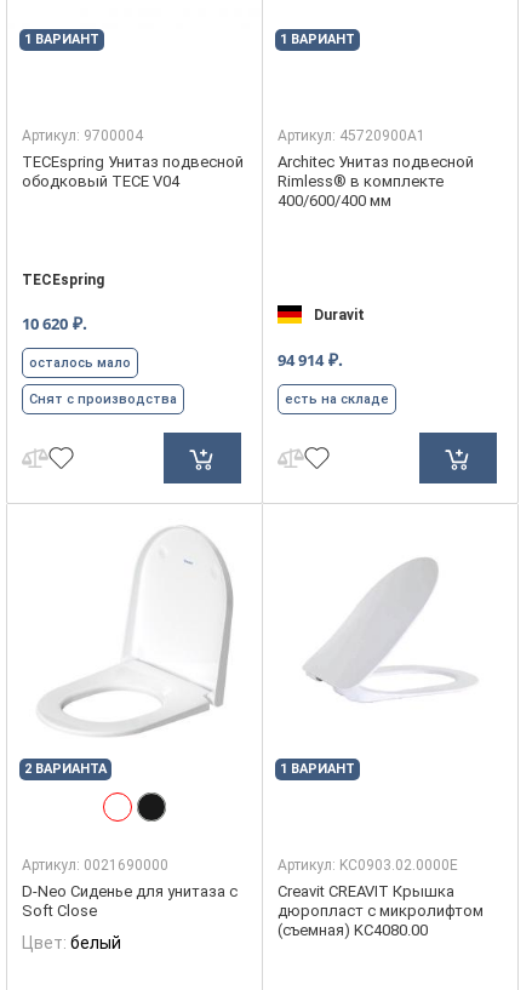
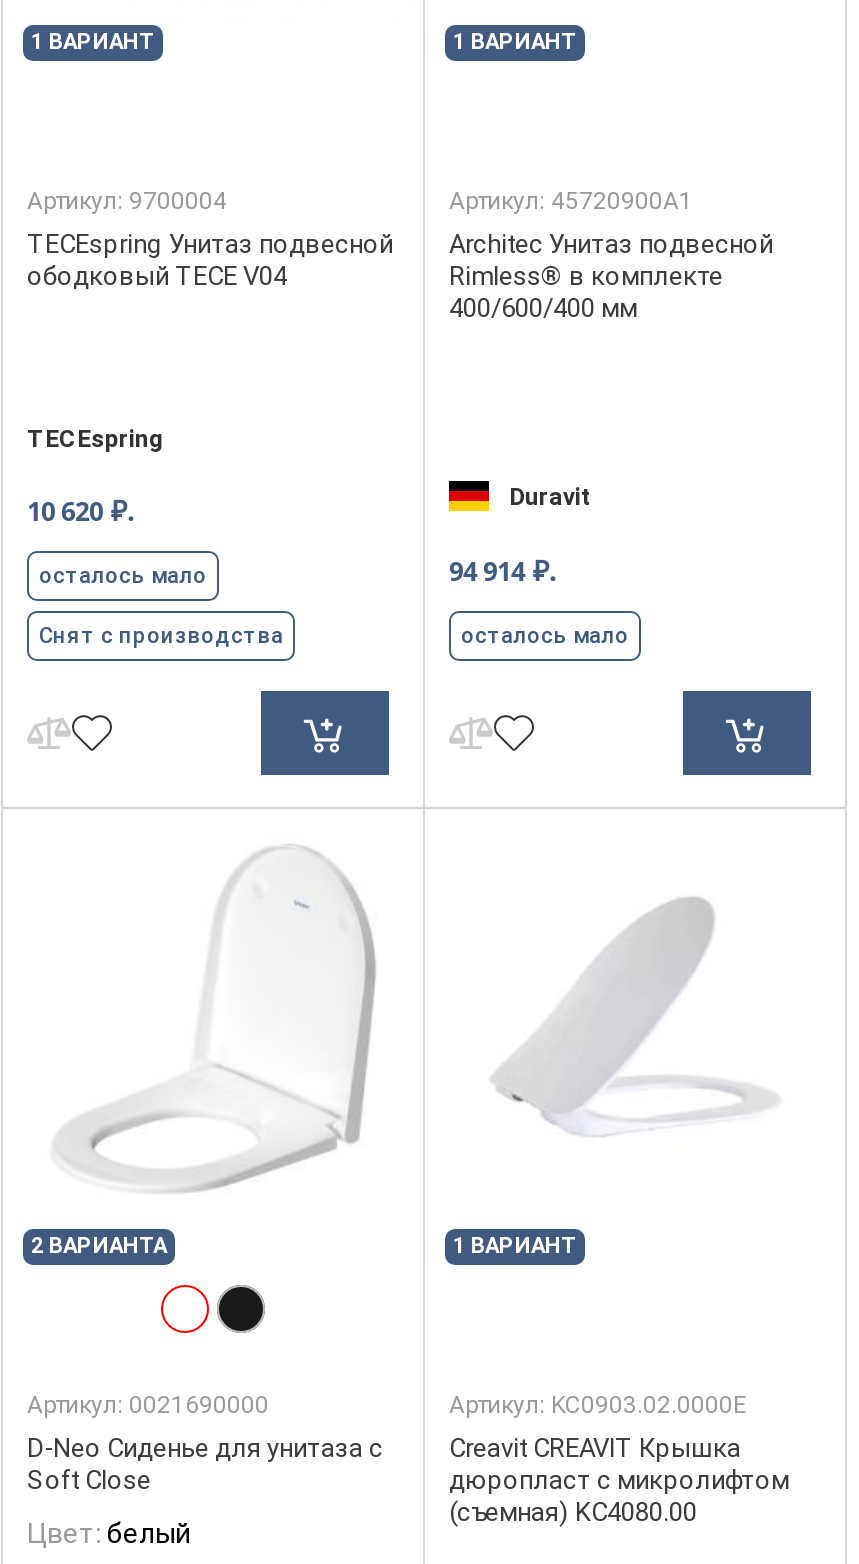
- есть на складе
+ осталось мало
